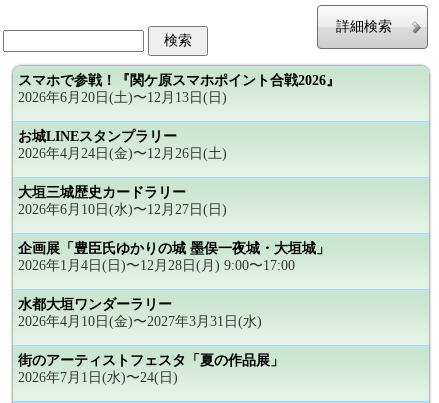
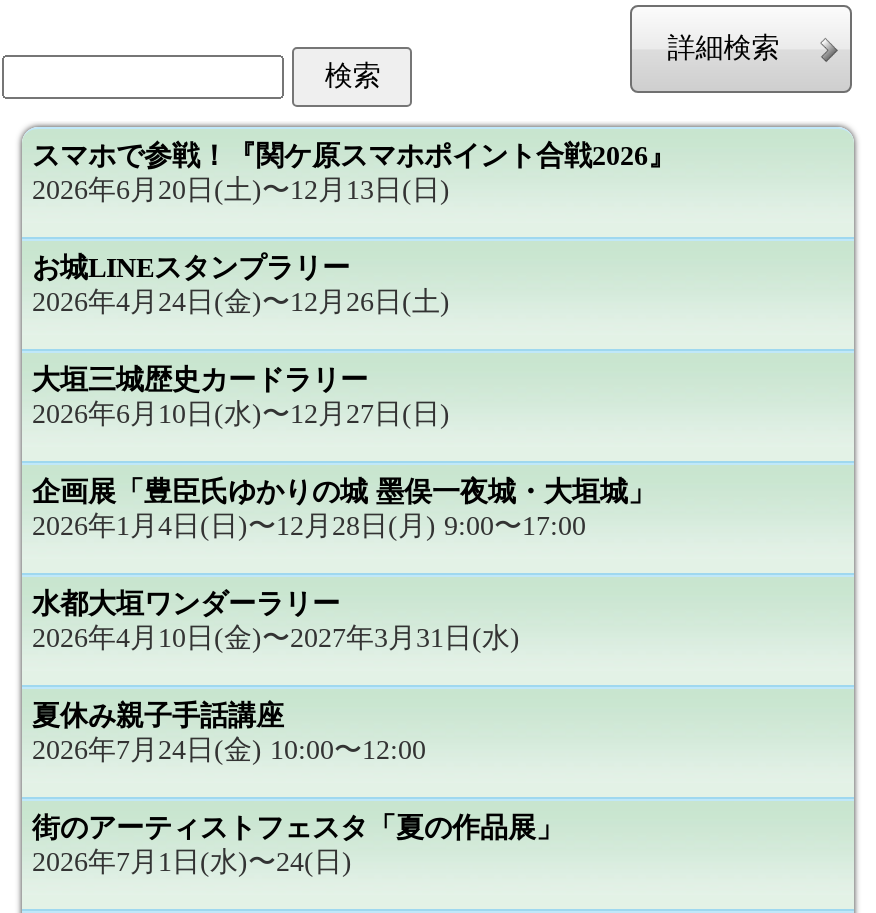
+ 夏休み親子手話講座
+ 2026年7月24日(金) 10:00〜12:00
